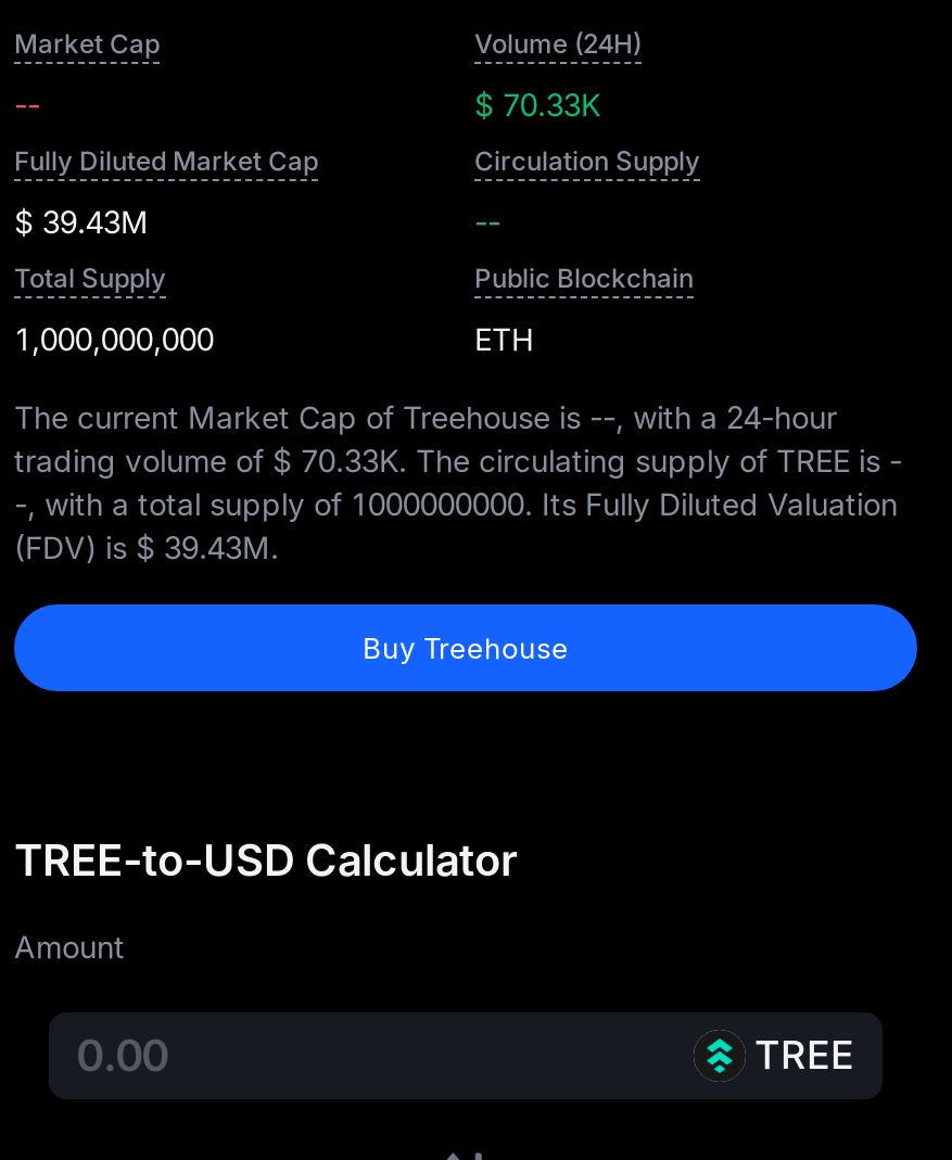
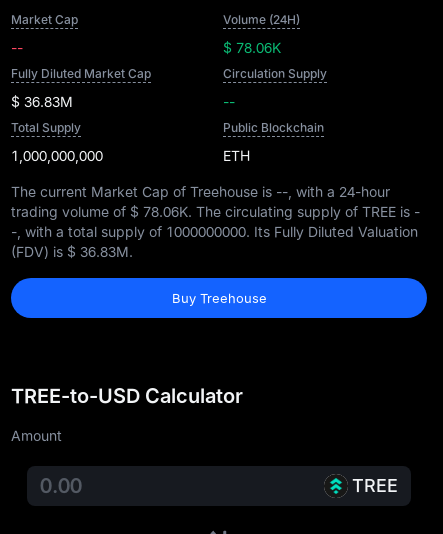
- $ 70.33K
+ $ 78.06K

- $ 39.43M
+ $ 36.83M

- trading volume of $ 70.33K. The circulating supply of TREE is -
+ trading volume of $ 78.06K. The circulating supply of TREE is -

- (FDV) is $ 39.43M.
+ (FDV) is $ 36.83M.
